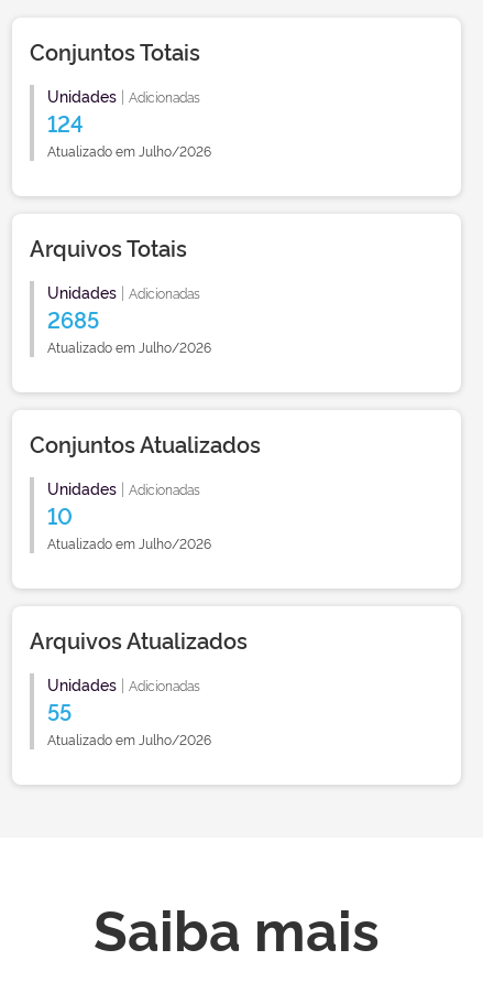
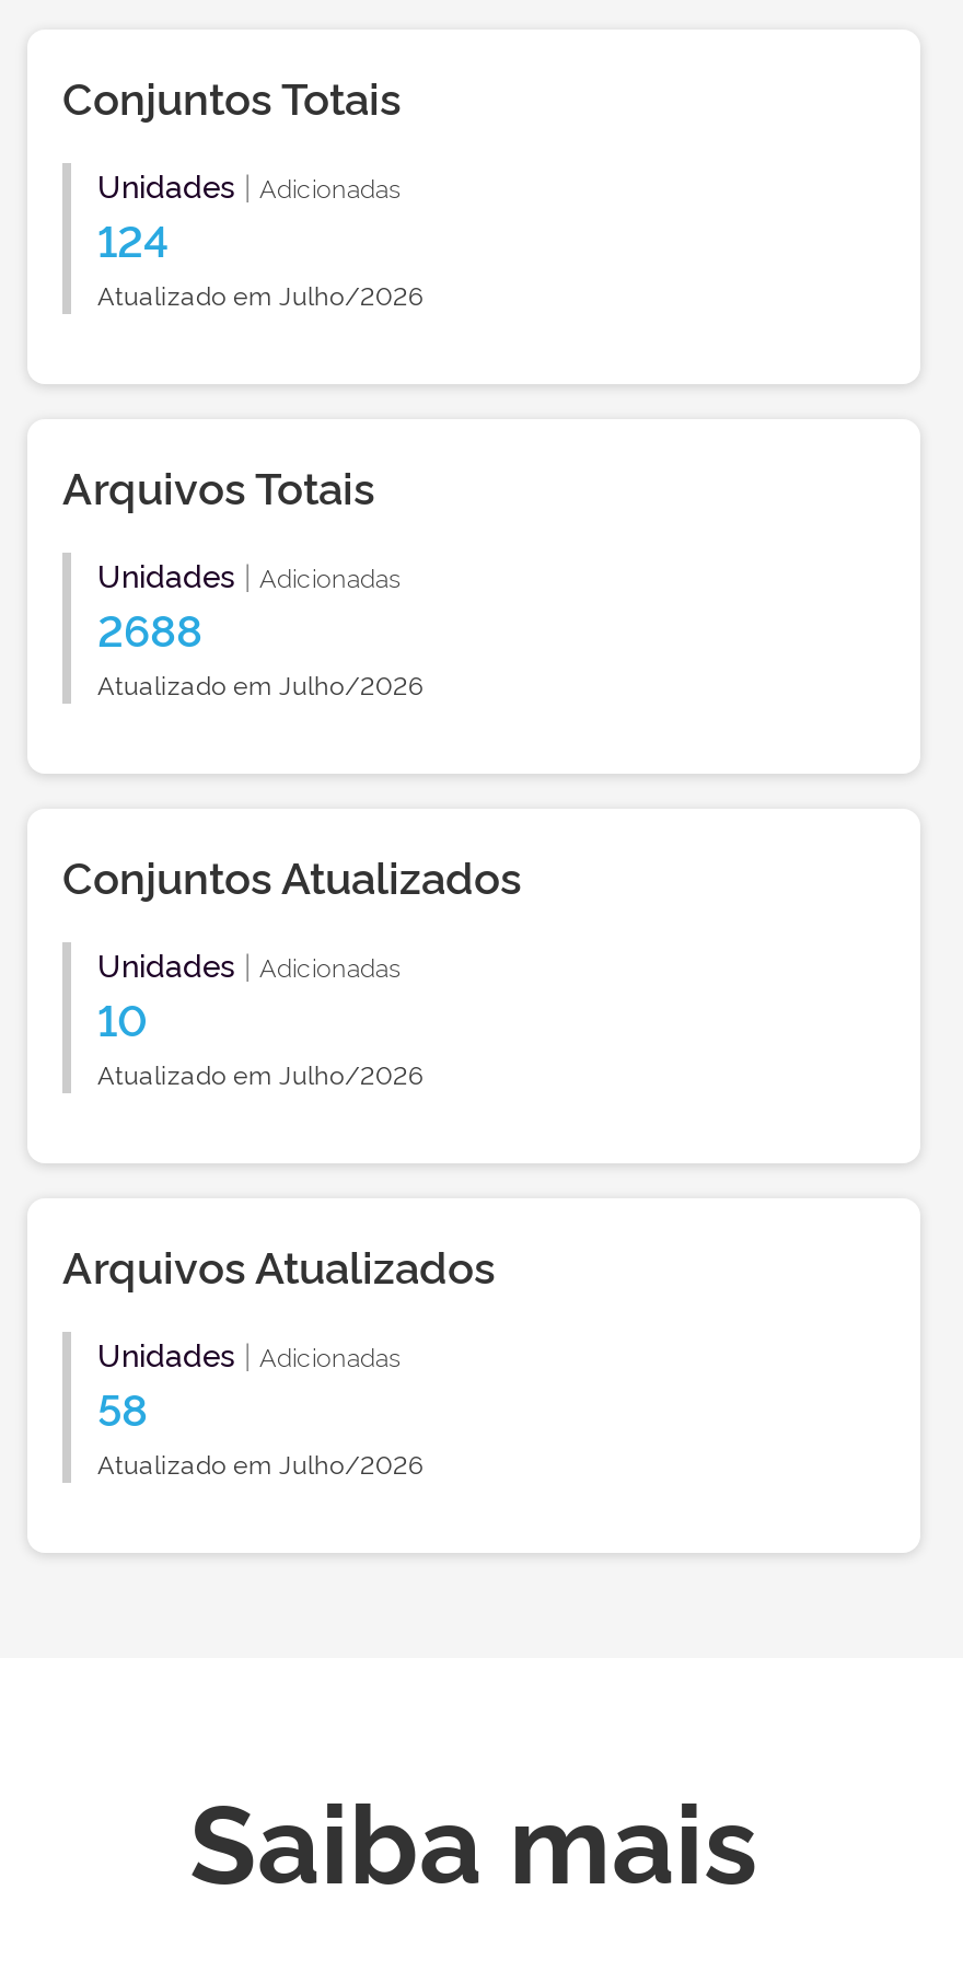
- 2685
+ 2688

- 55
+ 58
